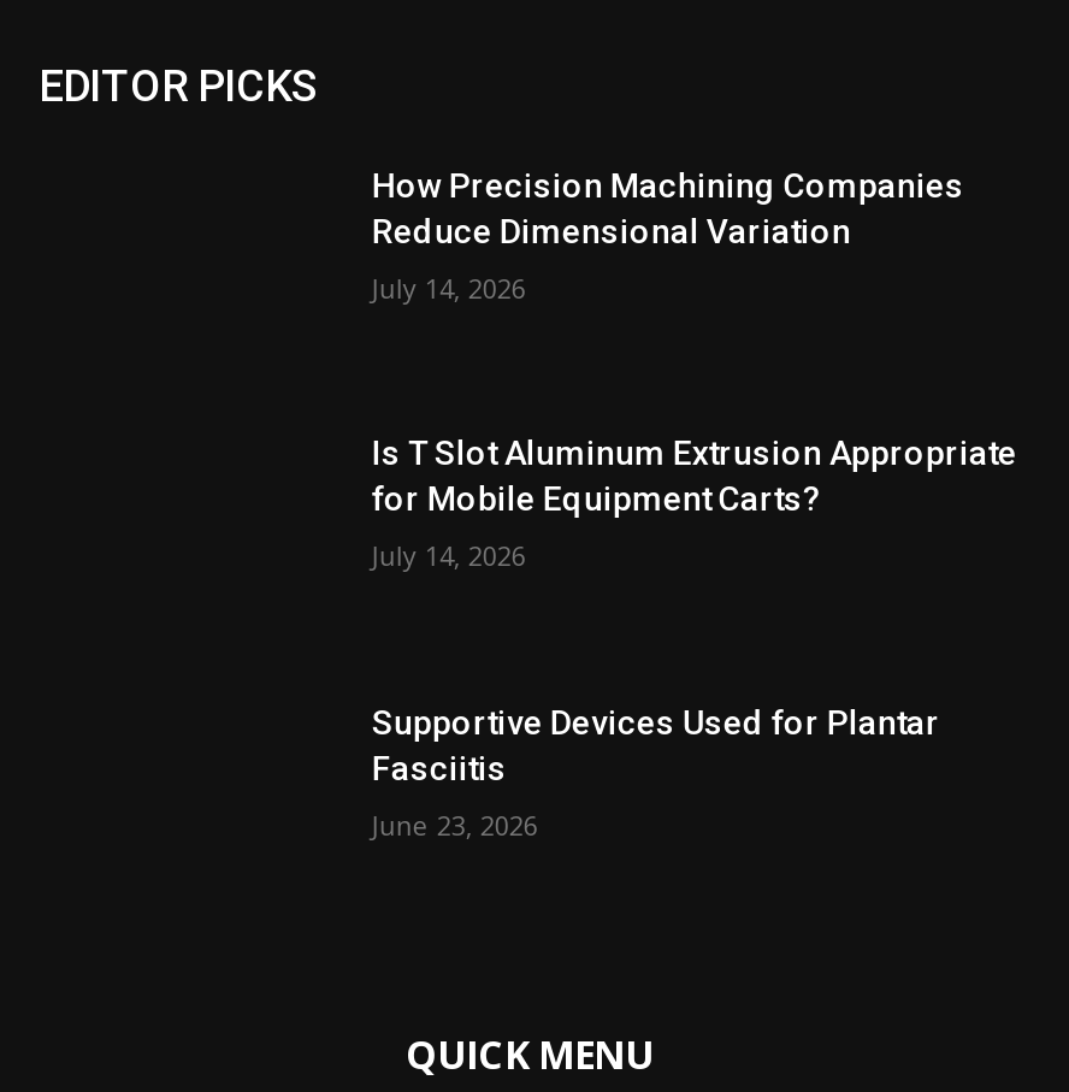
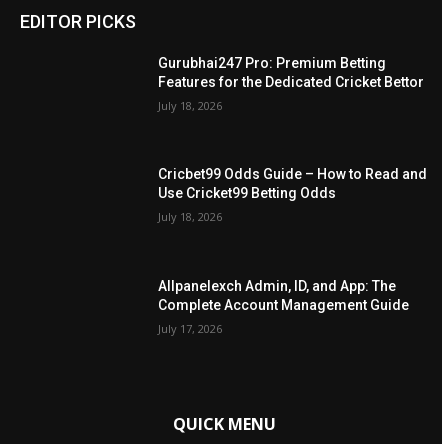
- How Precision Machining Companies
- Reduce Dimensional Variation
+ Gurubhai247 Pro: Premium Betting
+ Features for the Dedicated Cricket Bettor

- July 14, 2026
+ July 18, 2026

- Is T Slot Aluminum Extrusion Appropriate
- for Mobile Equipment Carts?
+ Cricbet99 Odds Guide – How to Read and
+ Use Cricket99 Betting Odds

- July 14, 2026
+ July 18, 2026

- Supportive Devices Used for Plantar
- Fasciitis
+ Allpanelexch Admin, ID, and App: The
+ Complete Account Management Guide

- June 23, 2026
+ July 17, 2026
